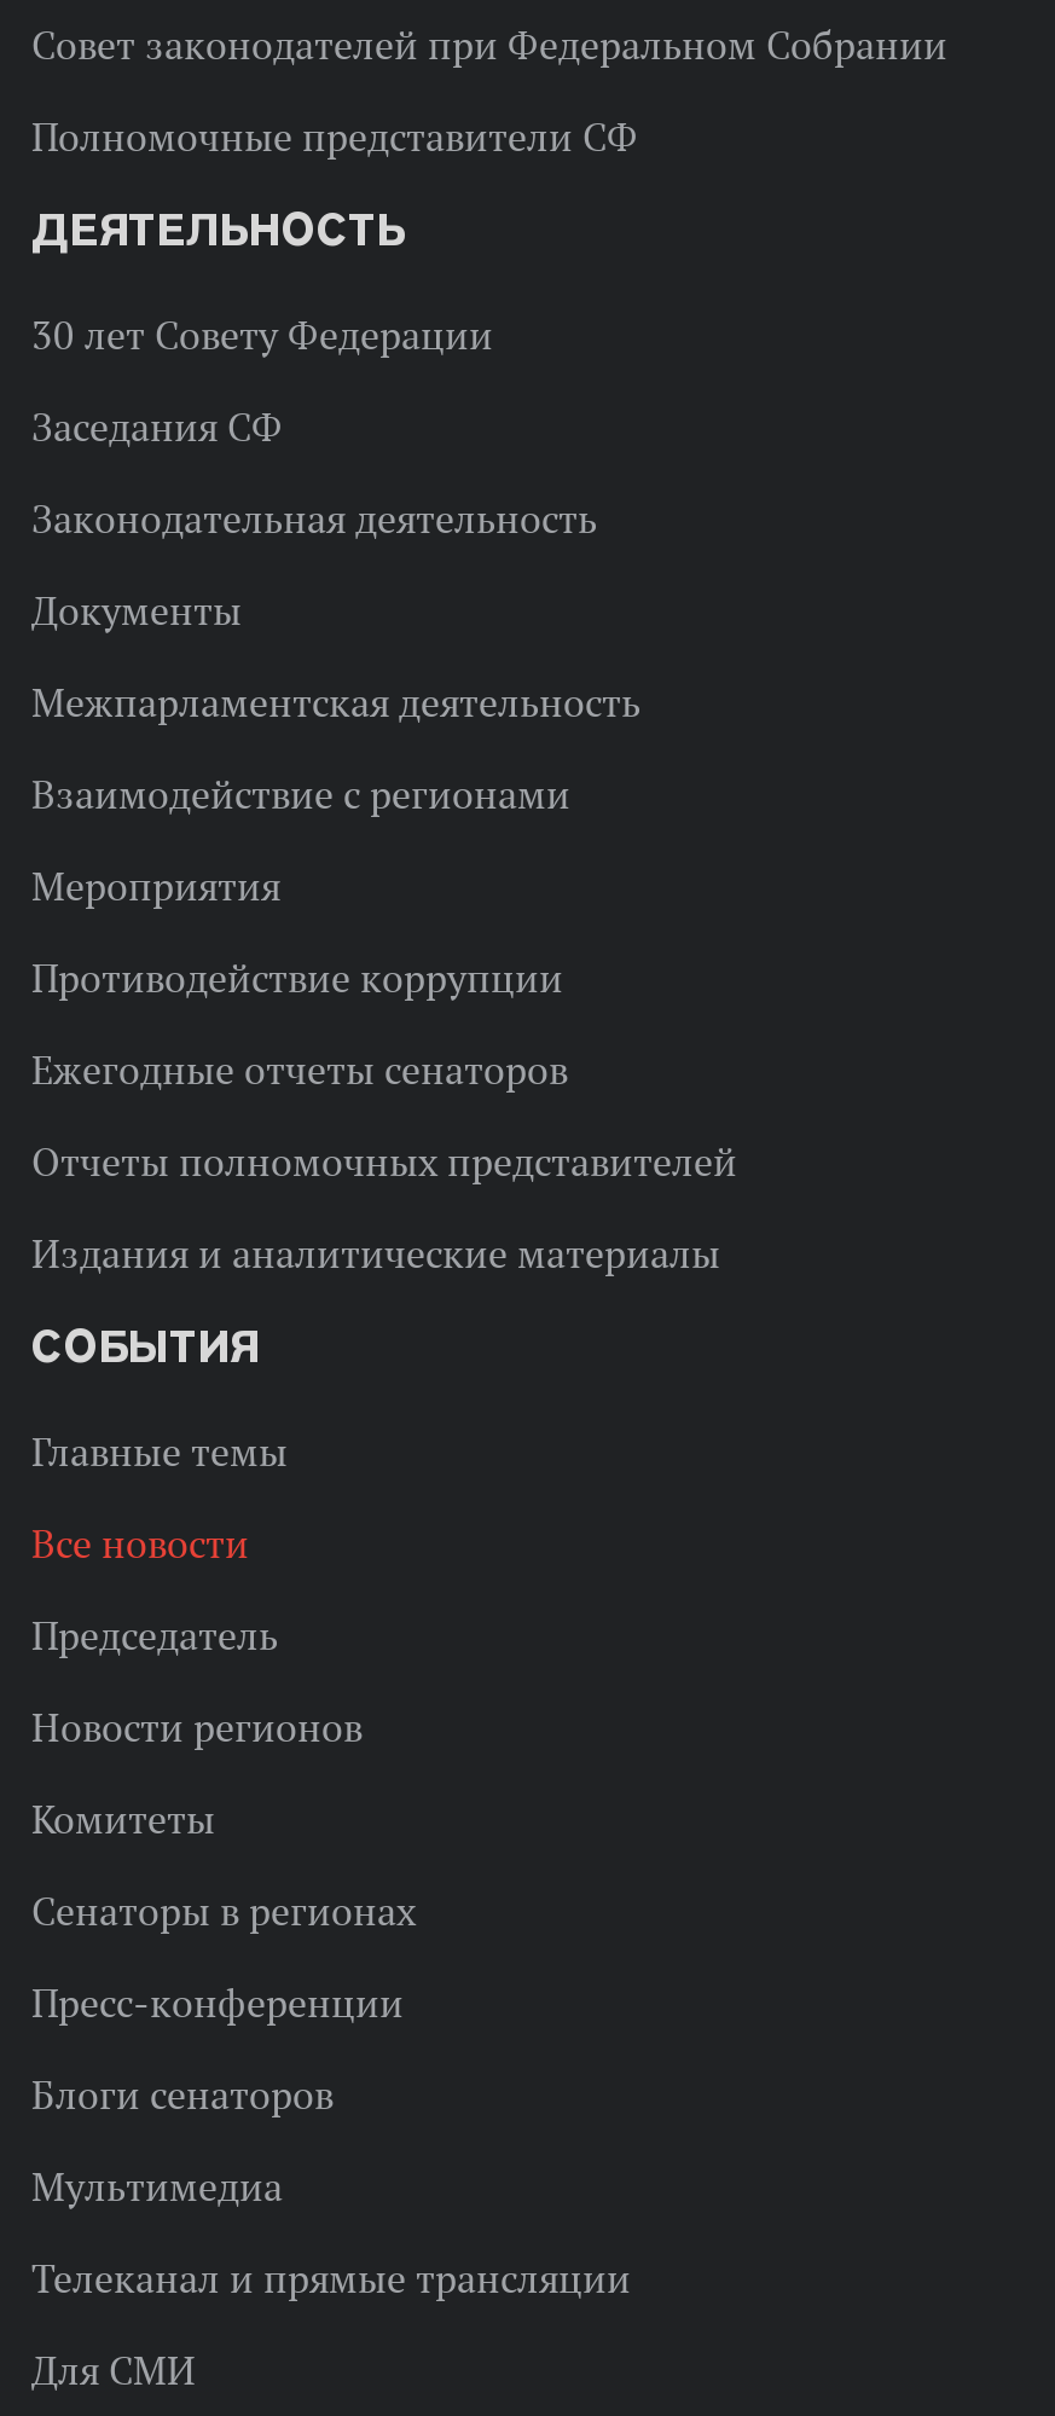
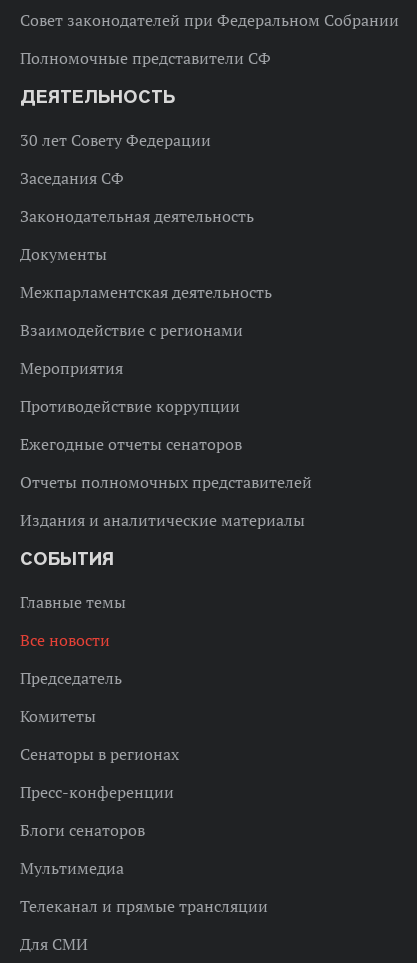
- Новости регионов
